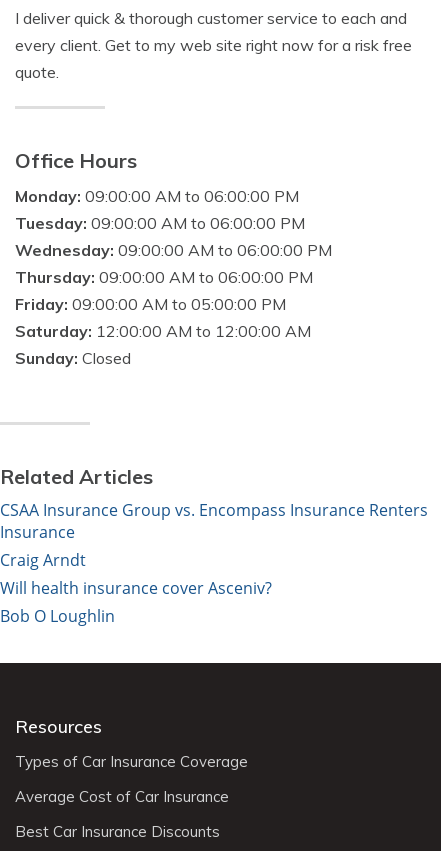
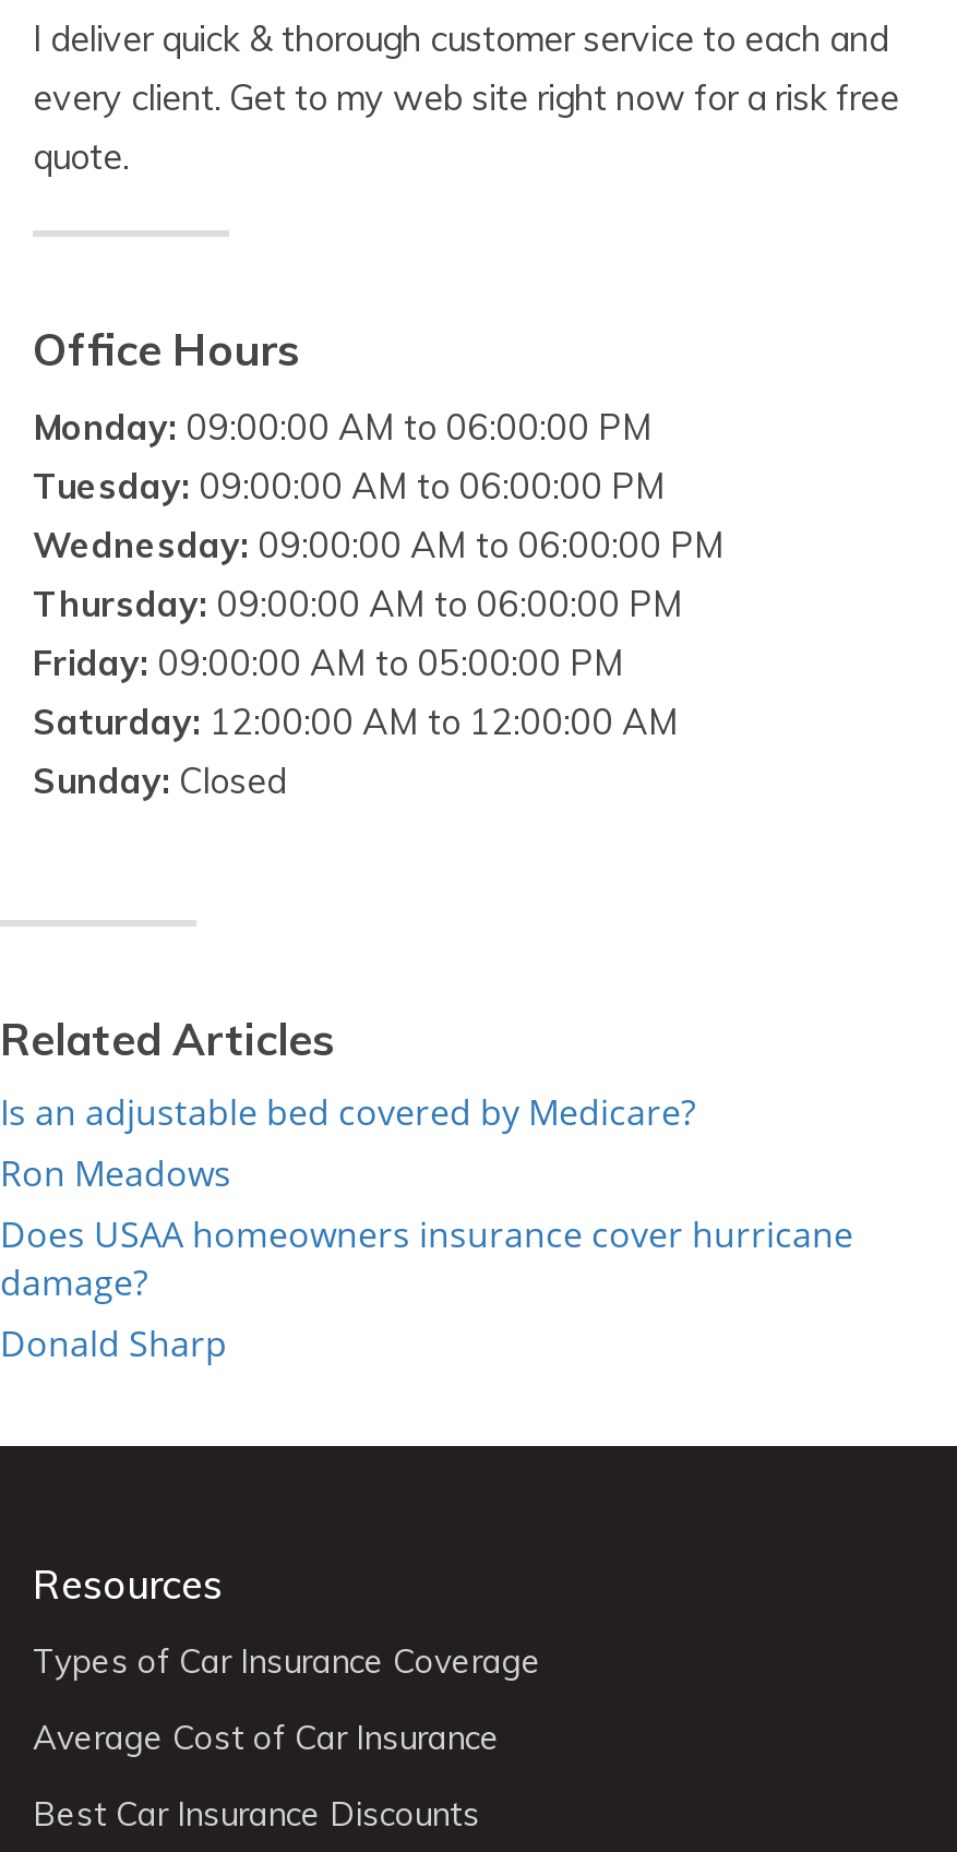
- CSAA Insurance Group vs. Encompass Insurance Renters
- Insurance
- Craig Arndt
- Will health insurance cover Asceniv?
- Bob O Loughlin
+ Is an adjustable bed covered by Medicare?
+ Ron Meadows
+ Does USAA homeowners insurance cover hurricane
+ damage?
+ Donald Sharp
